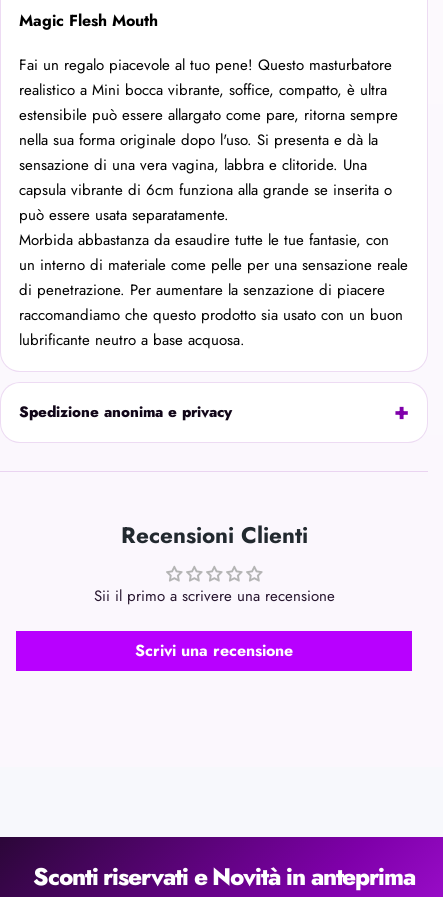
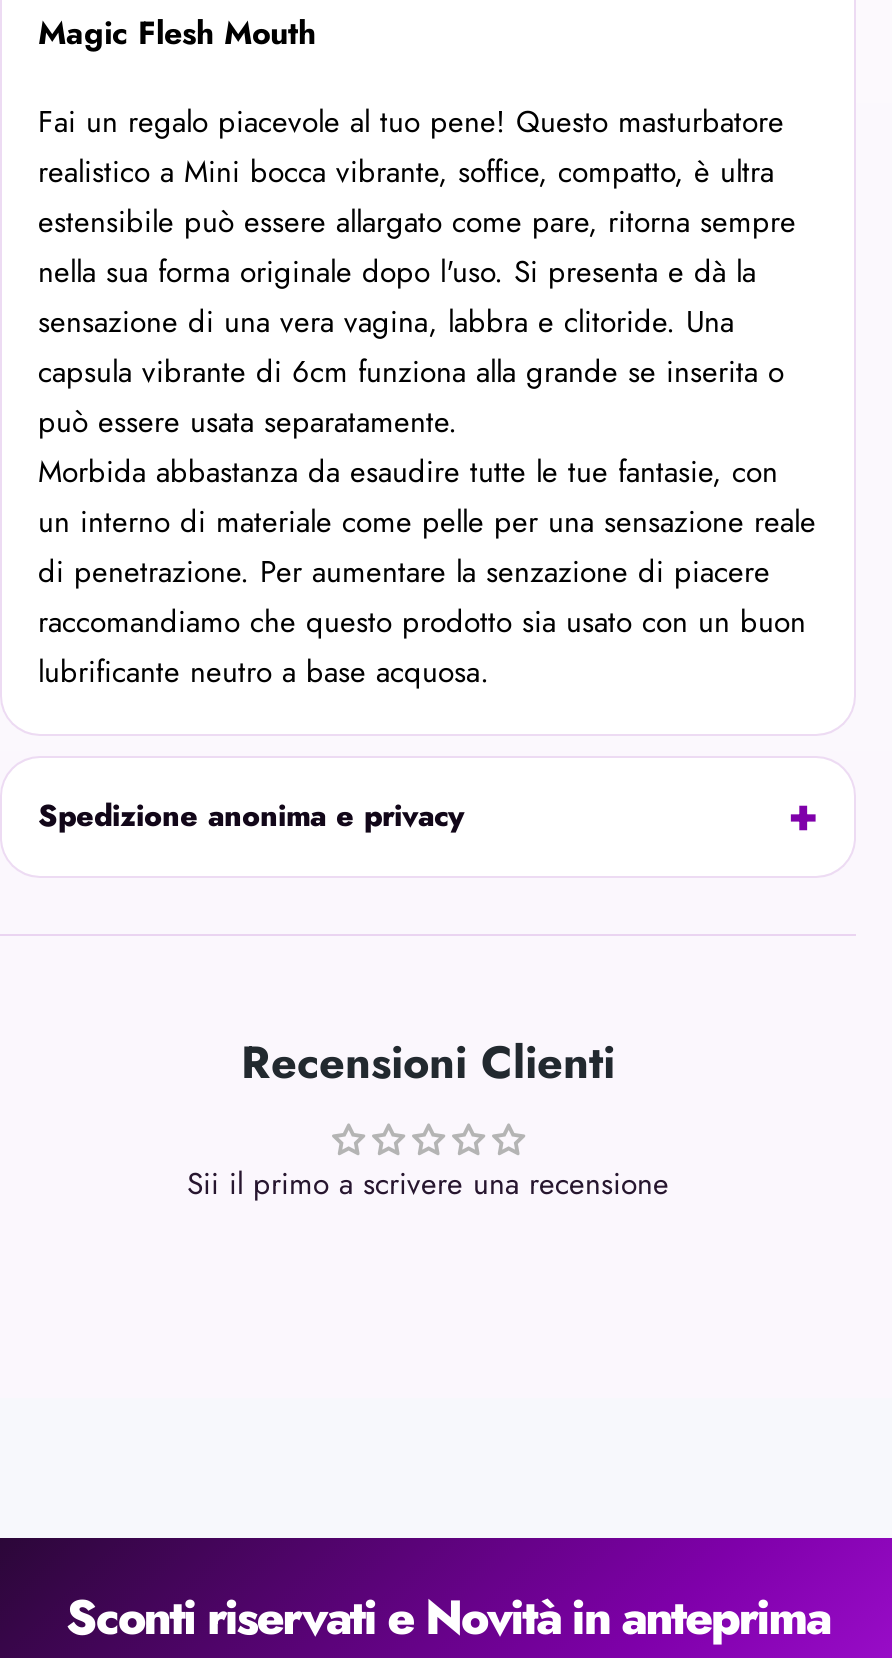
- Scrivi una recensione
